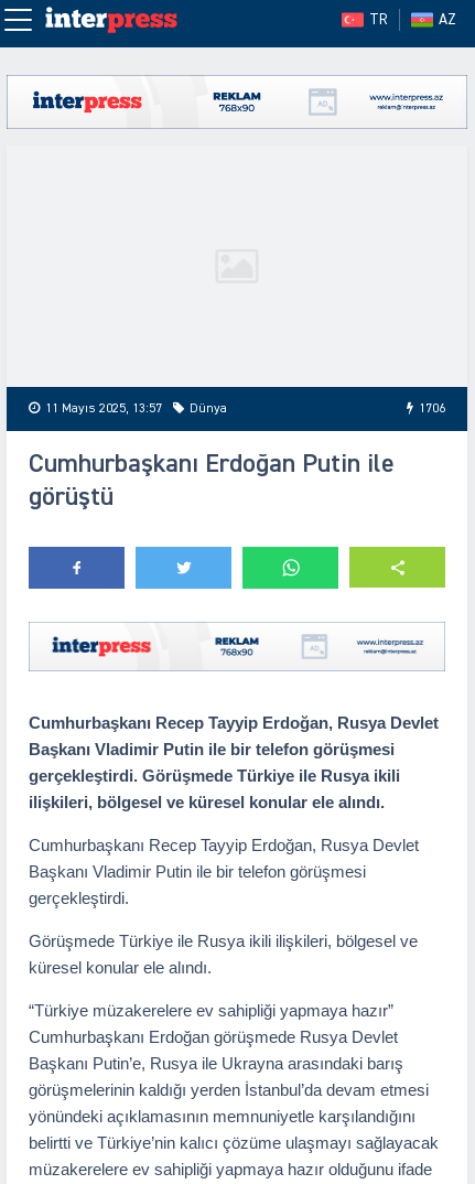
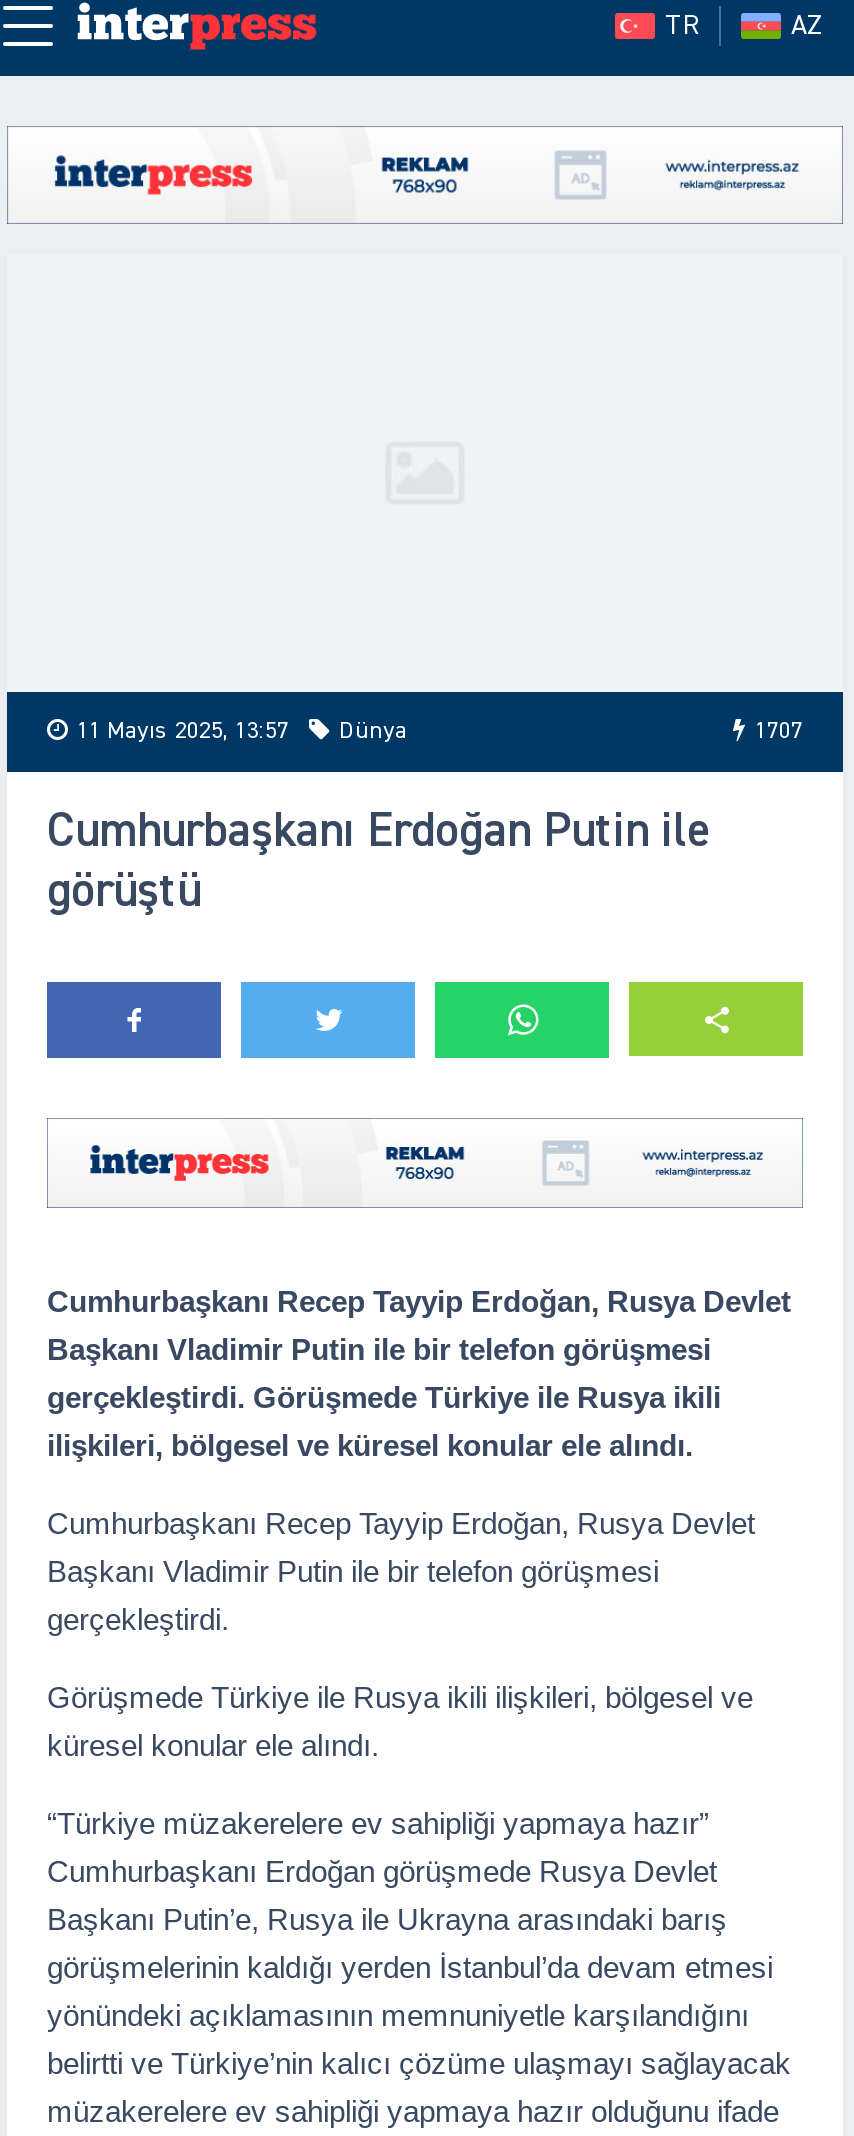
- 1706
+ 1707
